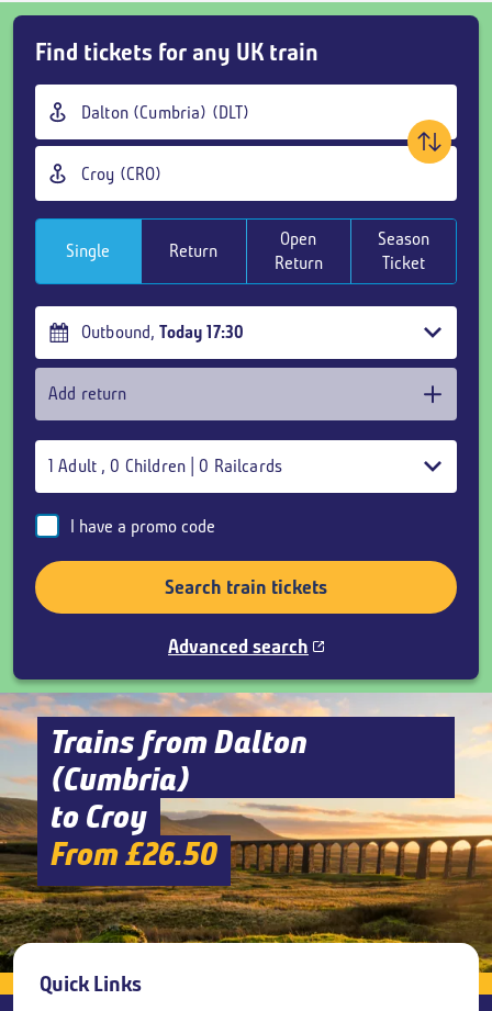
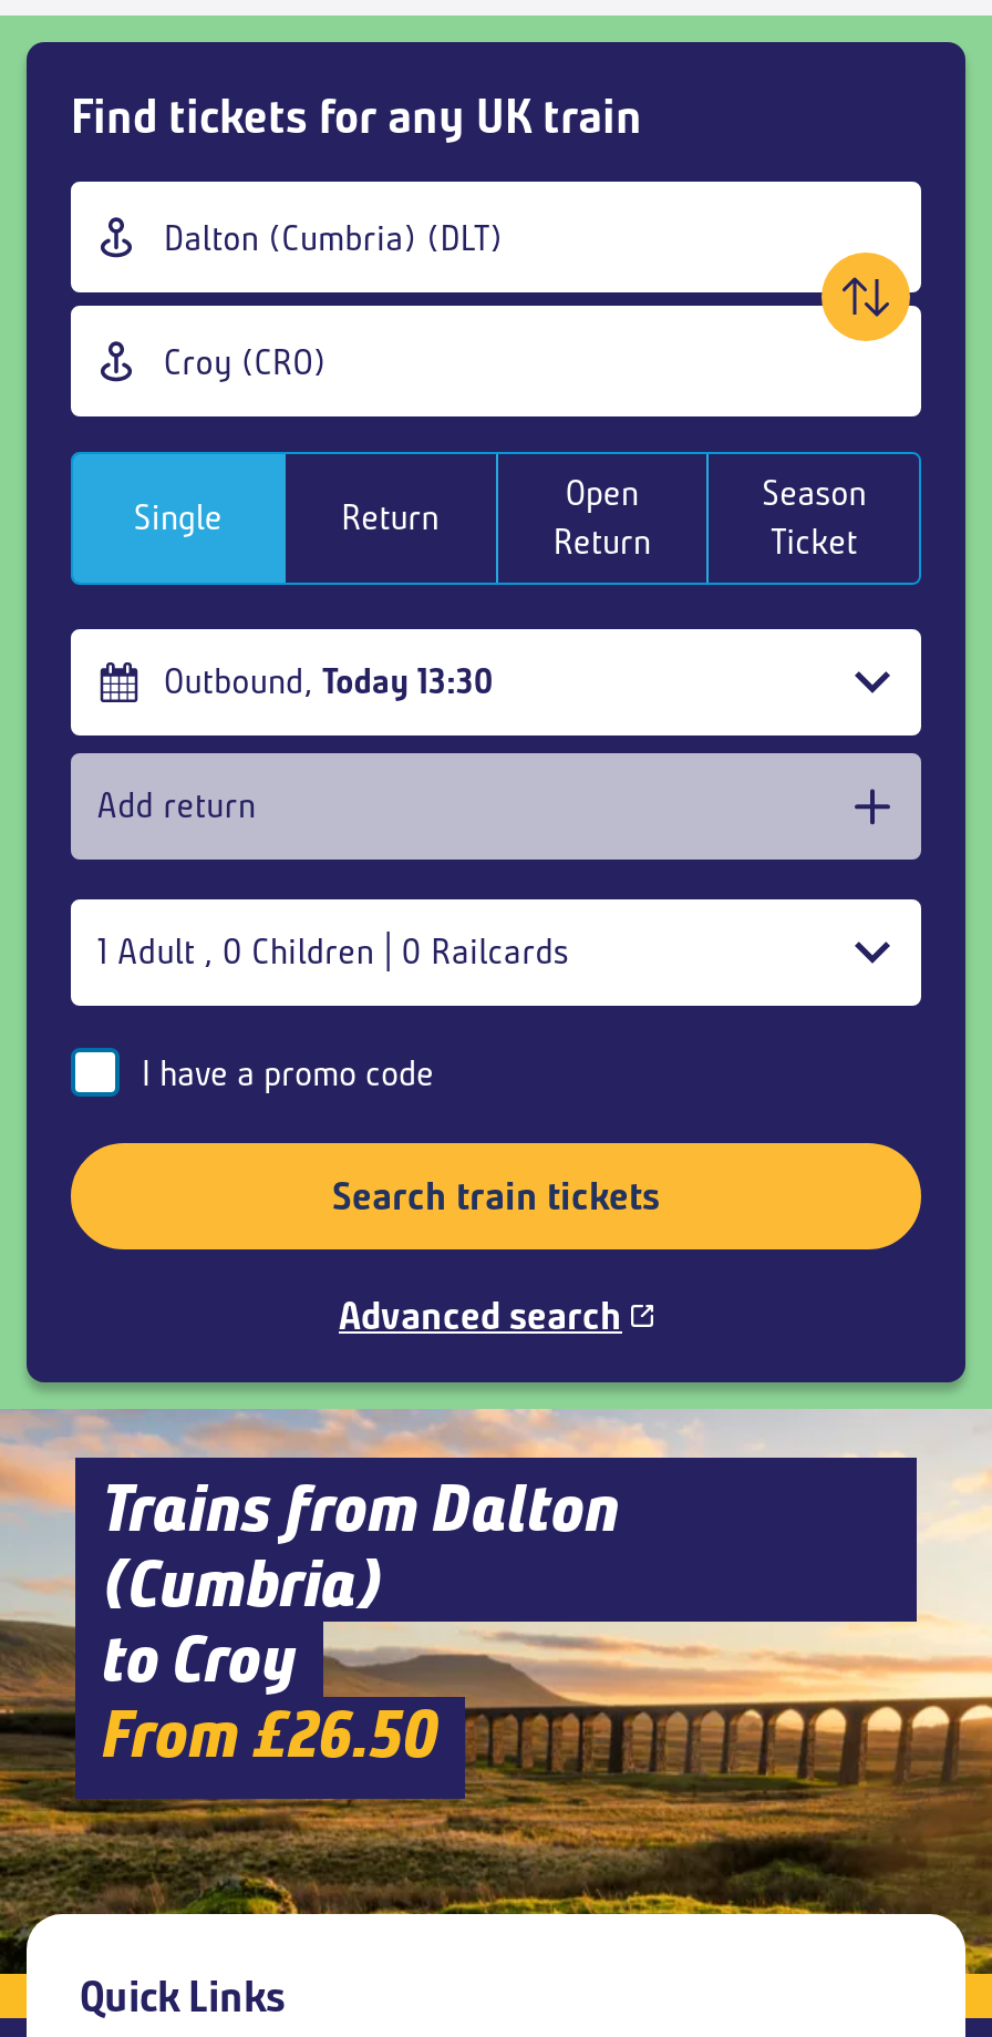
- Outbound, Today 17:30
+ Outbound, Today 13:30
